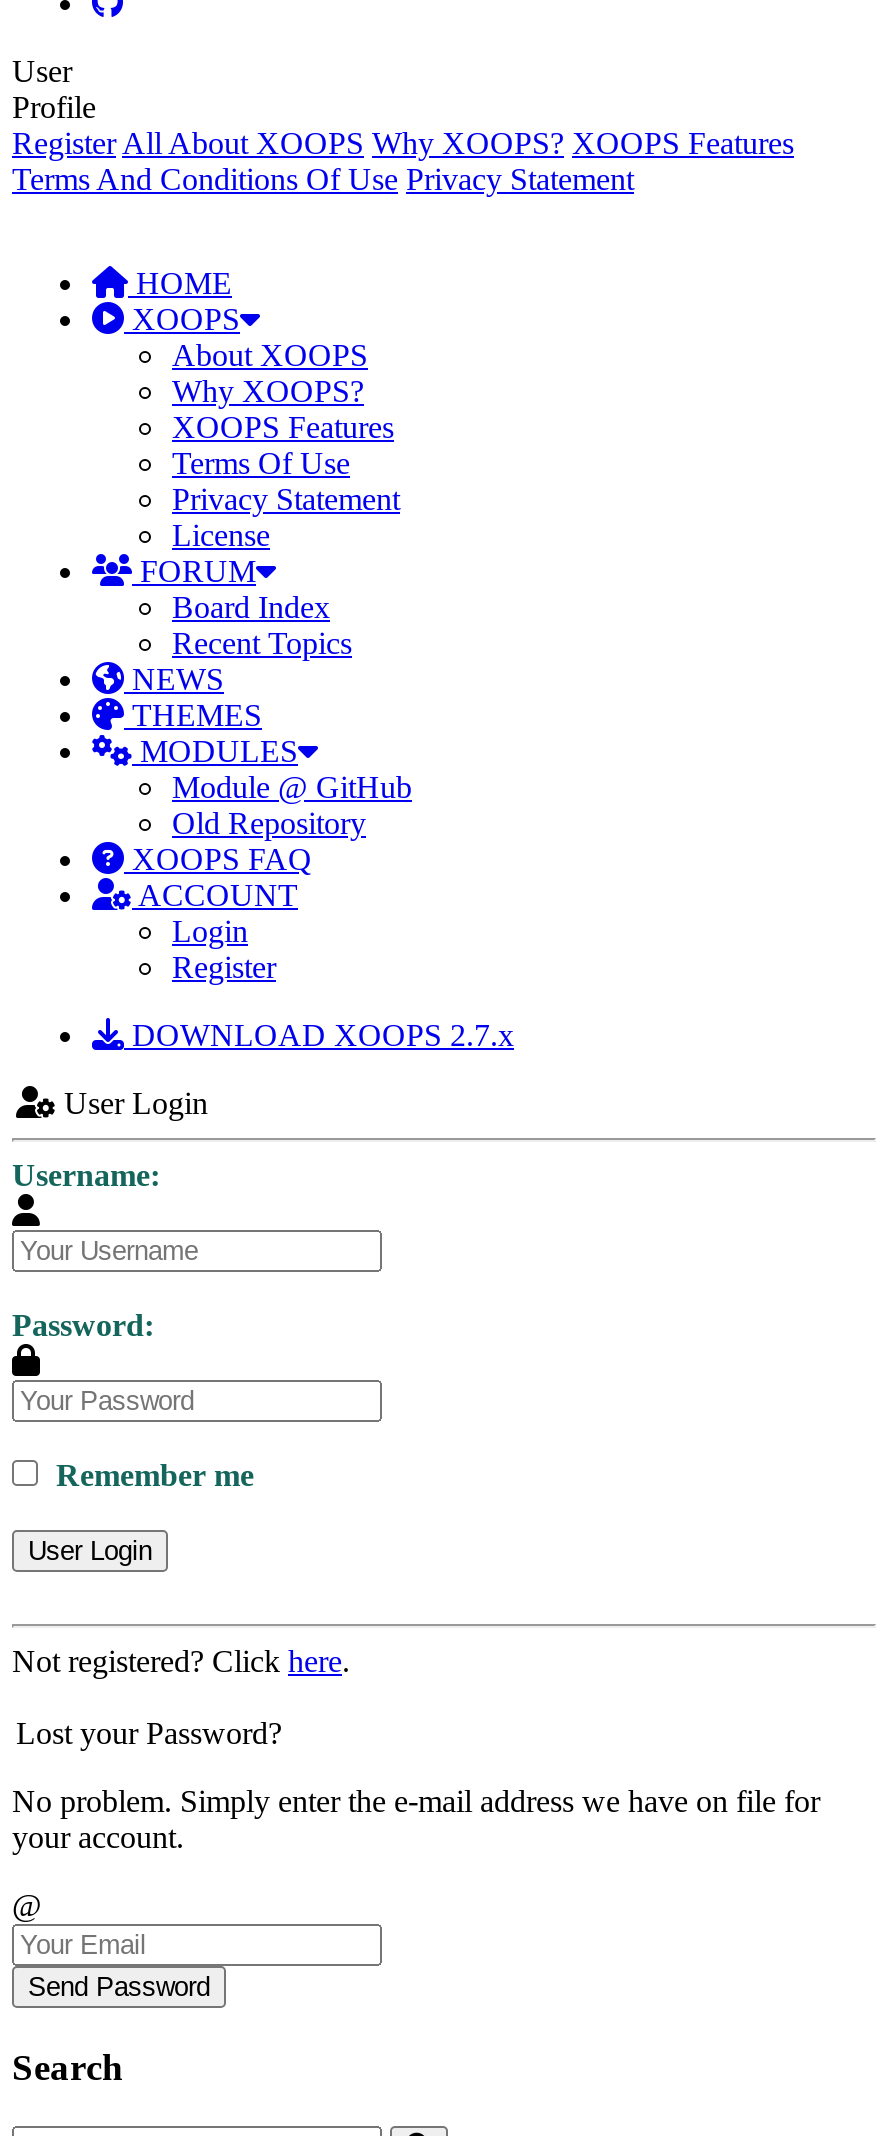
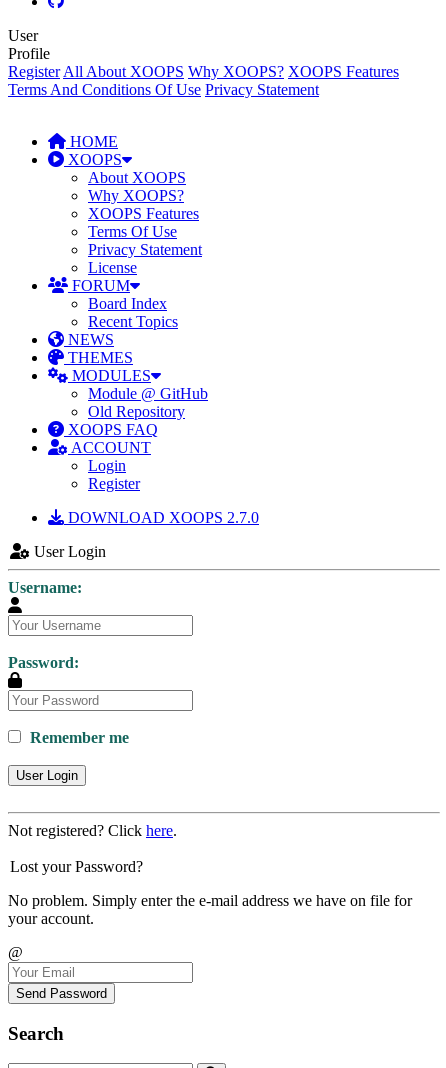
- DOWNLOAD XOOPS 2.7.x
+ DOWNLOAD XOOPS 2.7.0
